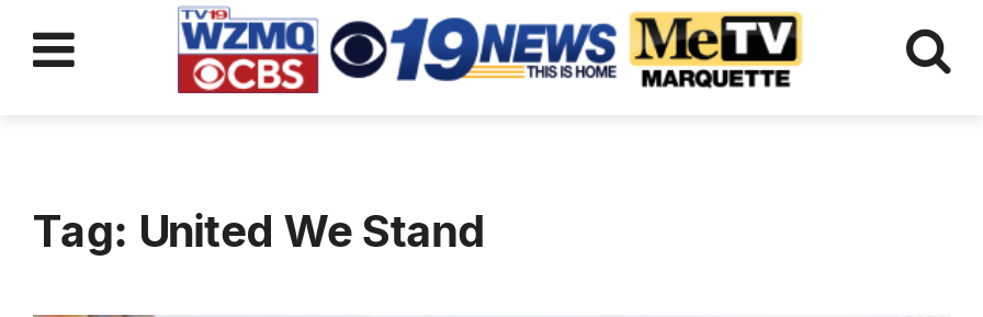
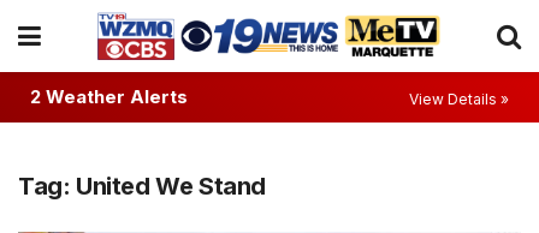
+ 2 Weather Alerts
+ View Details »
